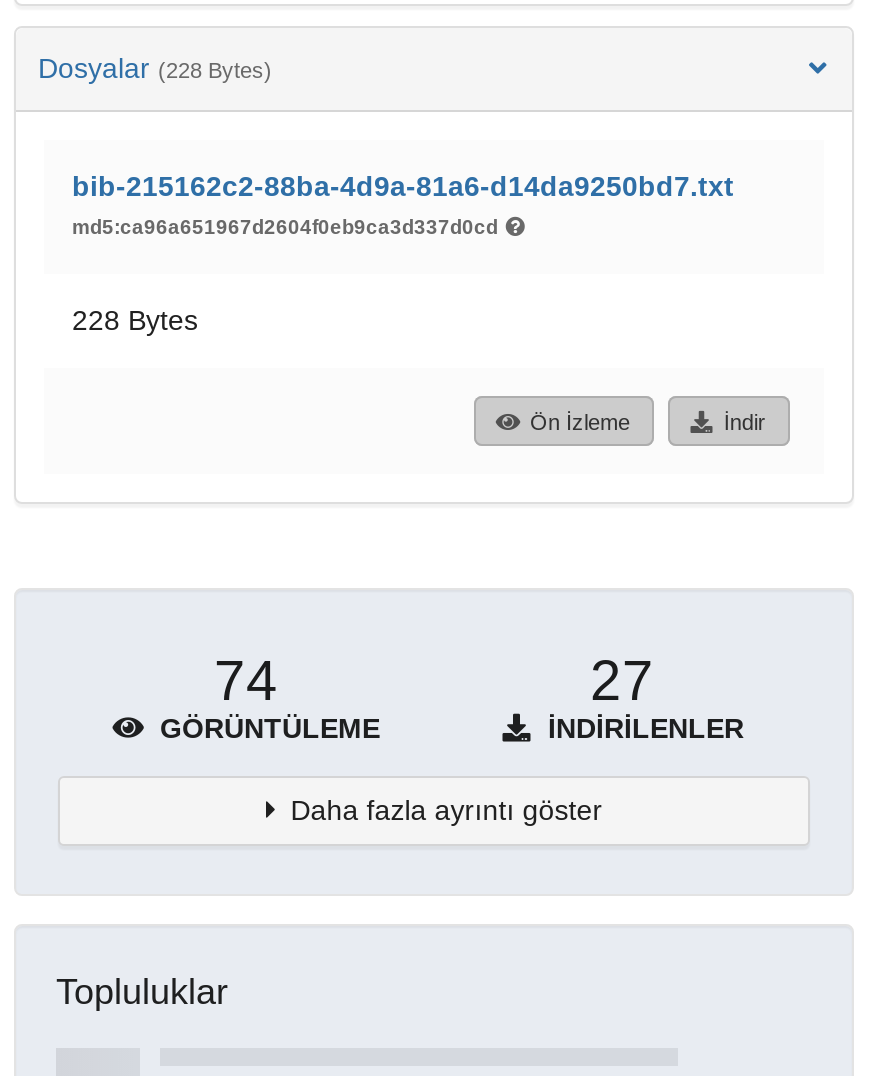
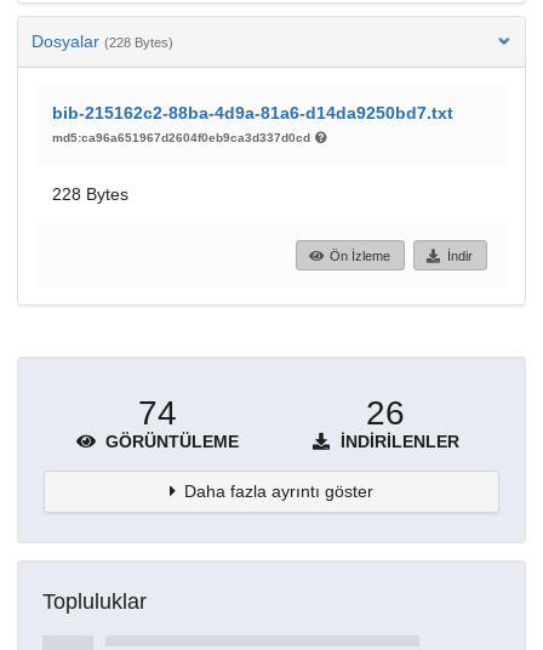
- 27
+ 26
